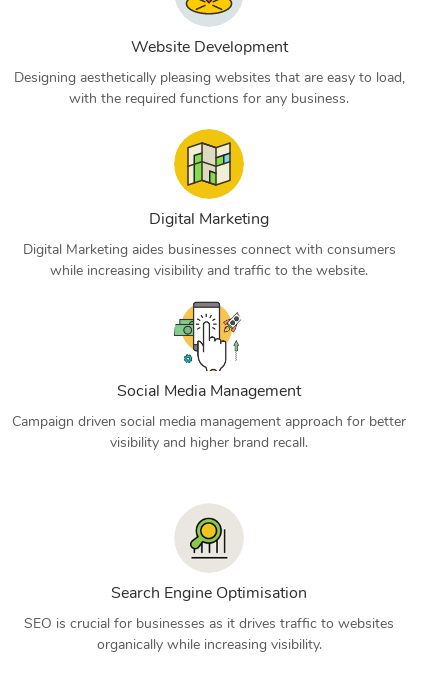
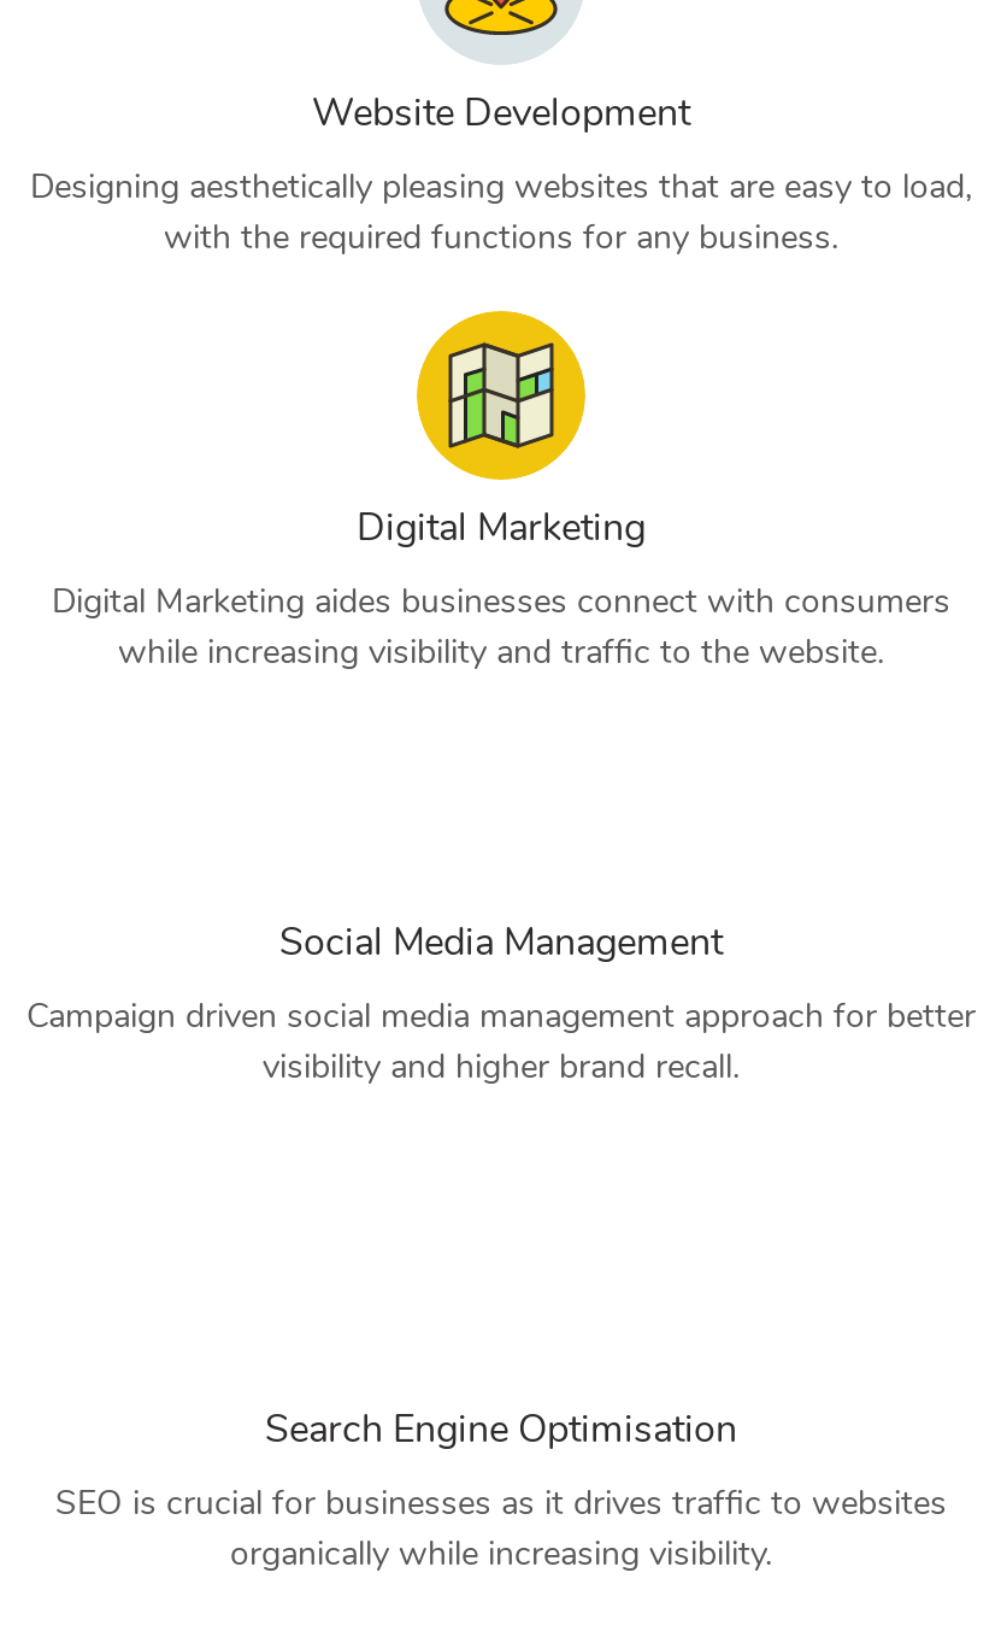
- [image]

- [image]
